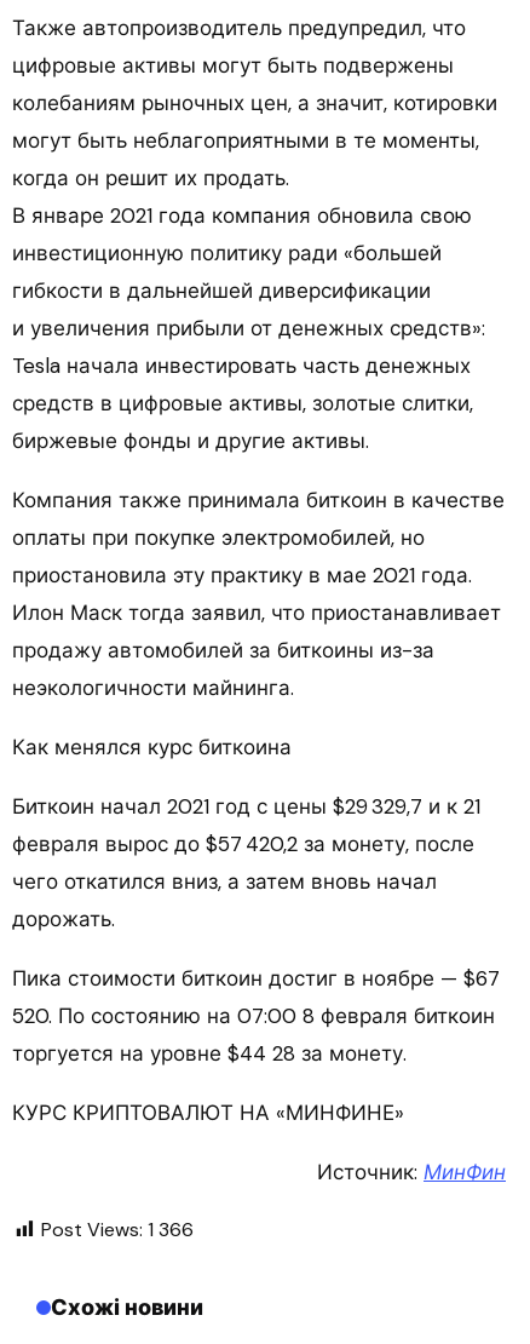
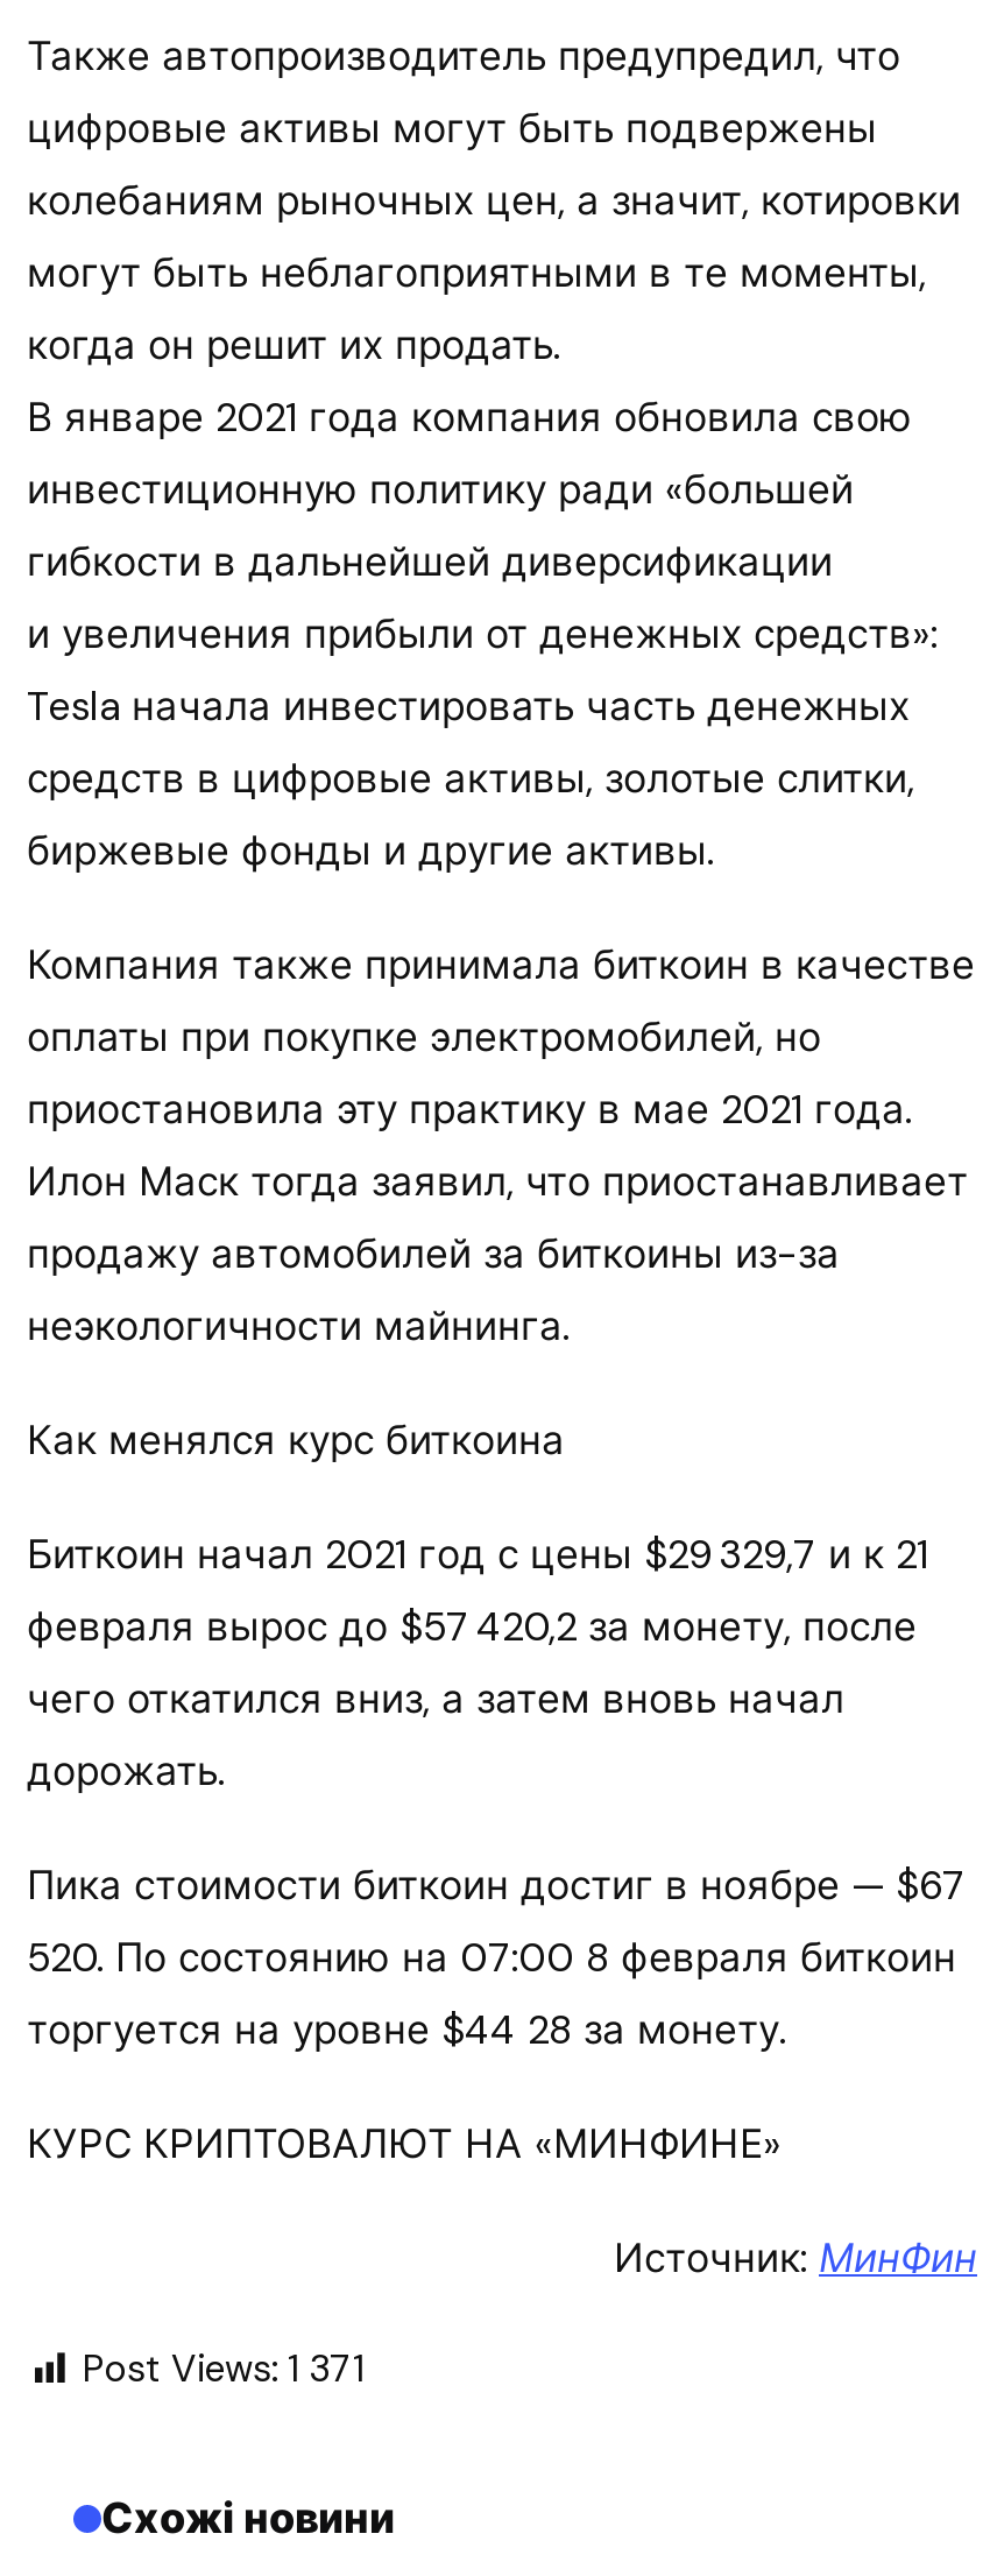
- Post Views: 1 366
+ Post Views: 1 371
